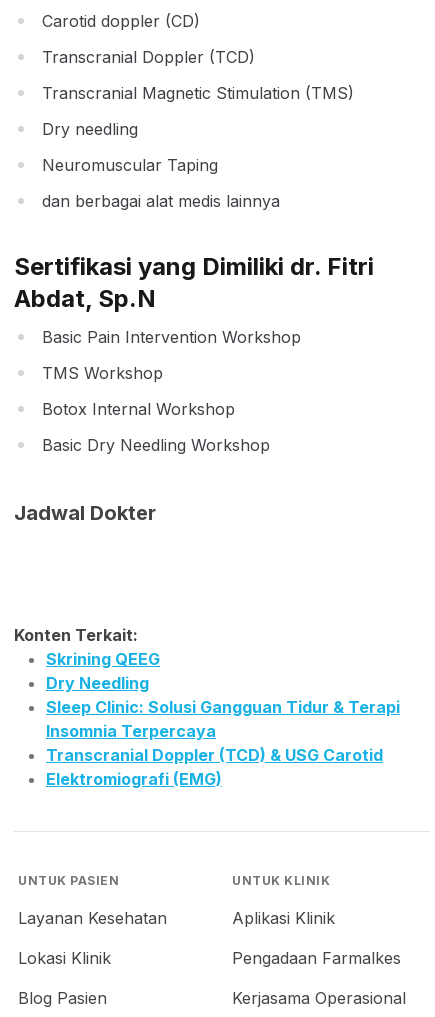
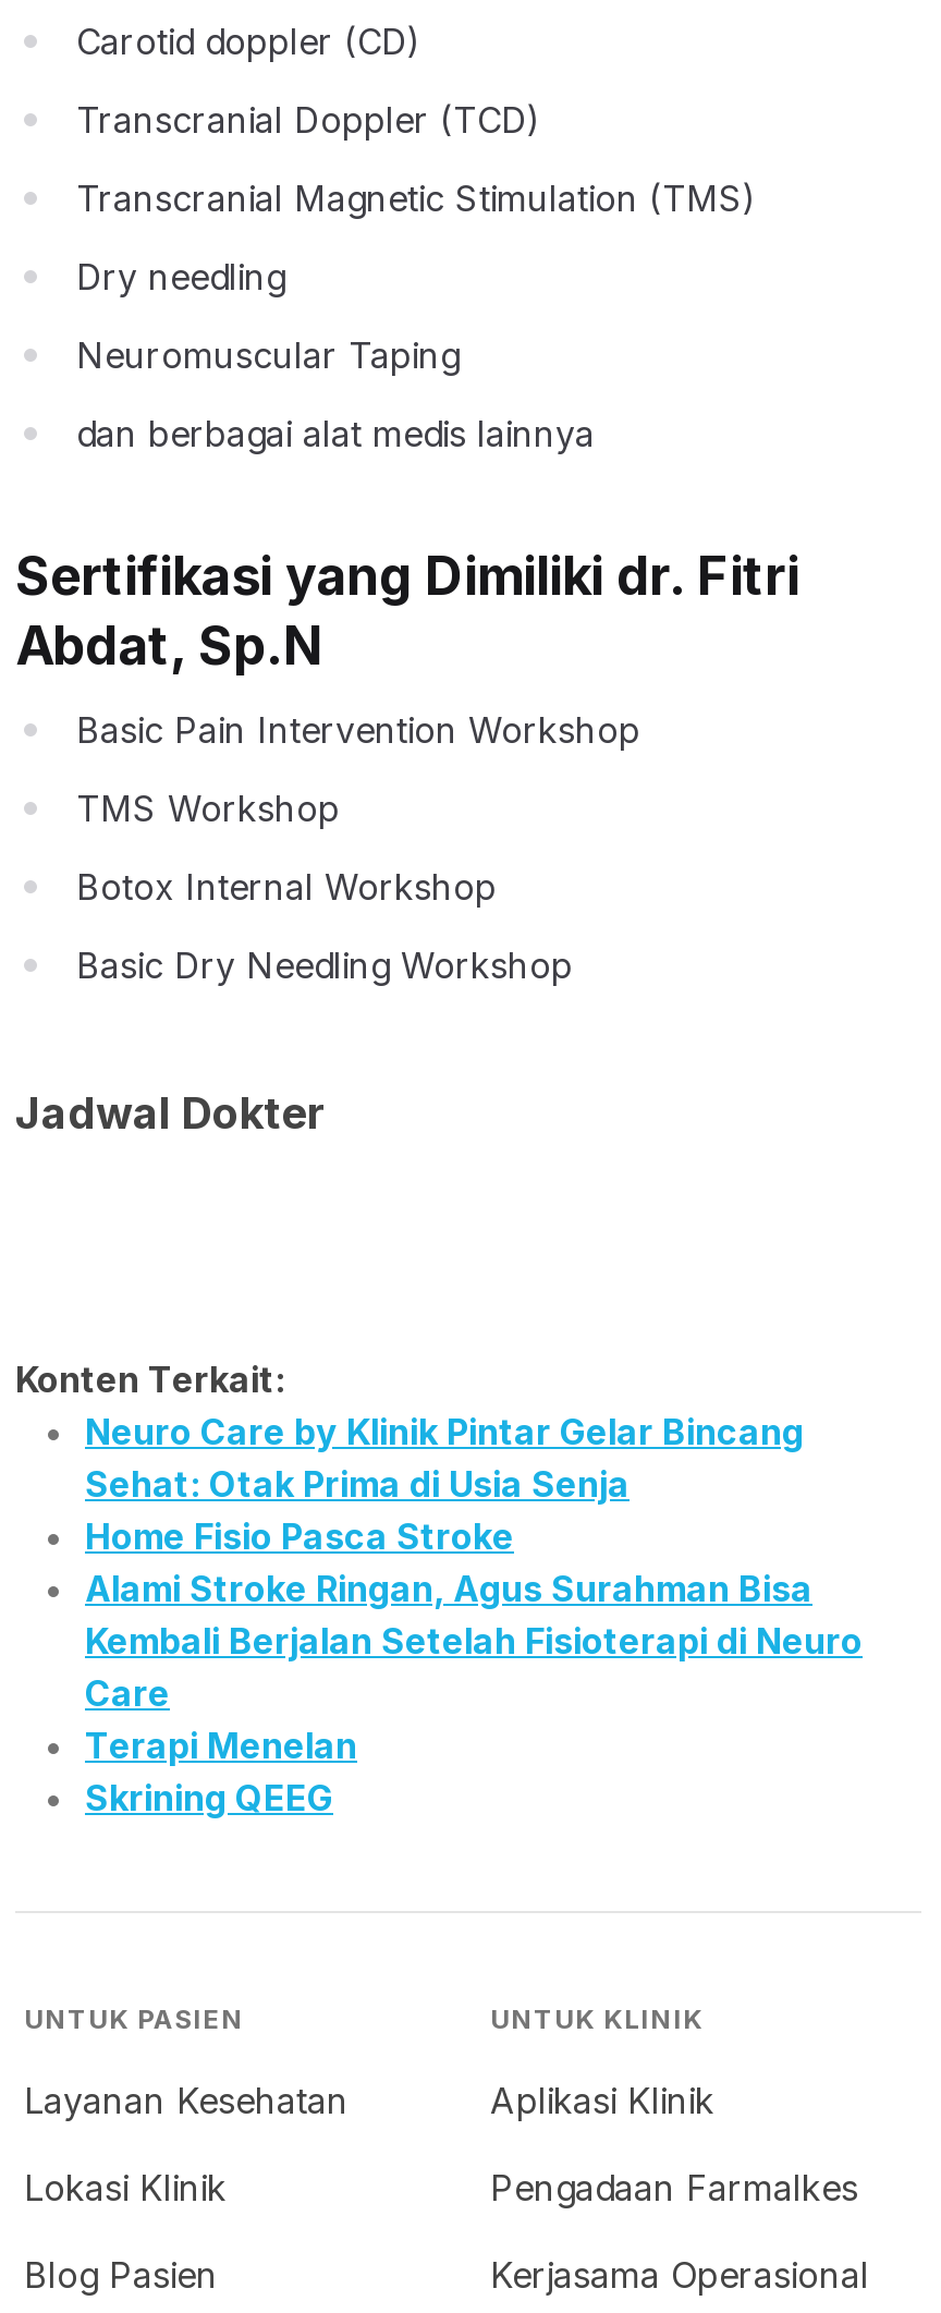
+ Neuro Care by Klinik Pintar Gelar Bincang
+ Sehat: Otak Prima di Usia Senja
+ Home Fisio Pasca Stroke
+ Alami Stroke Ringan, Agus Surahman Bisa
+ Kembali Berjalan Setelah Fisioterapi di Neuro
+ Care
+ Terapi Menelan

moved down: Skrining QEEG

- Dry Needling
- Sleep Clinic: Solusi Gangguan Tidur & Terapi
- Insomnia Terpercaya
- Transcranial Doppler (TCD) & USG Carotid
- Elektromiografi (EMG)
